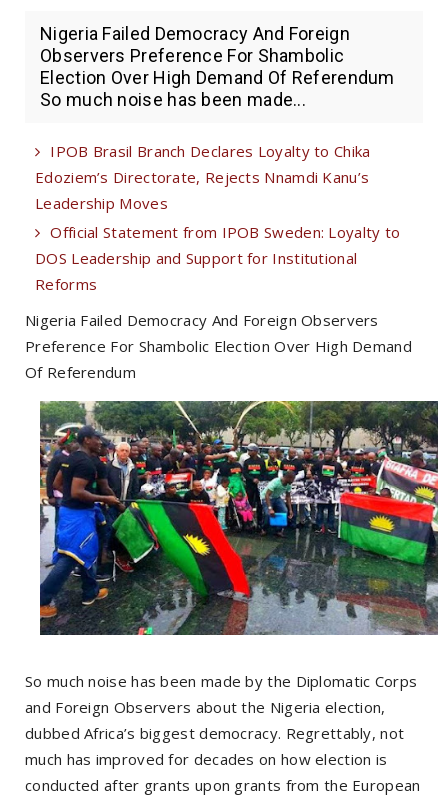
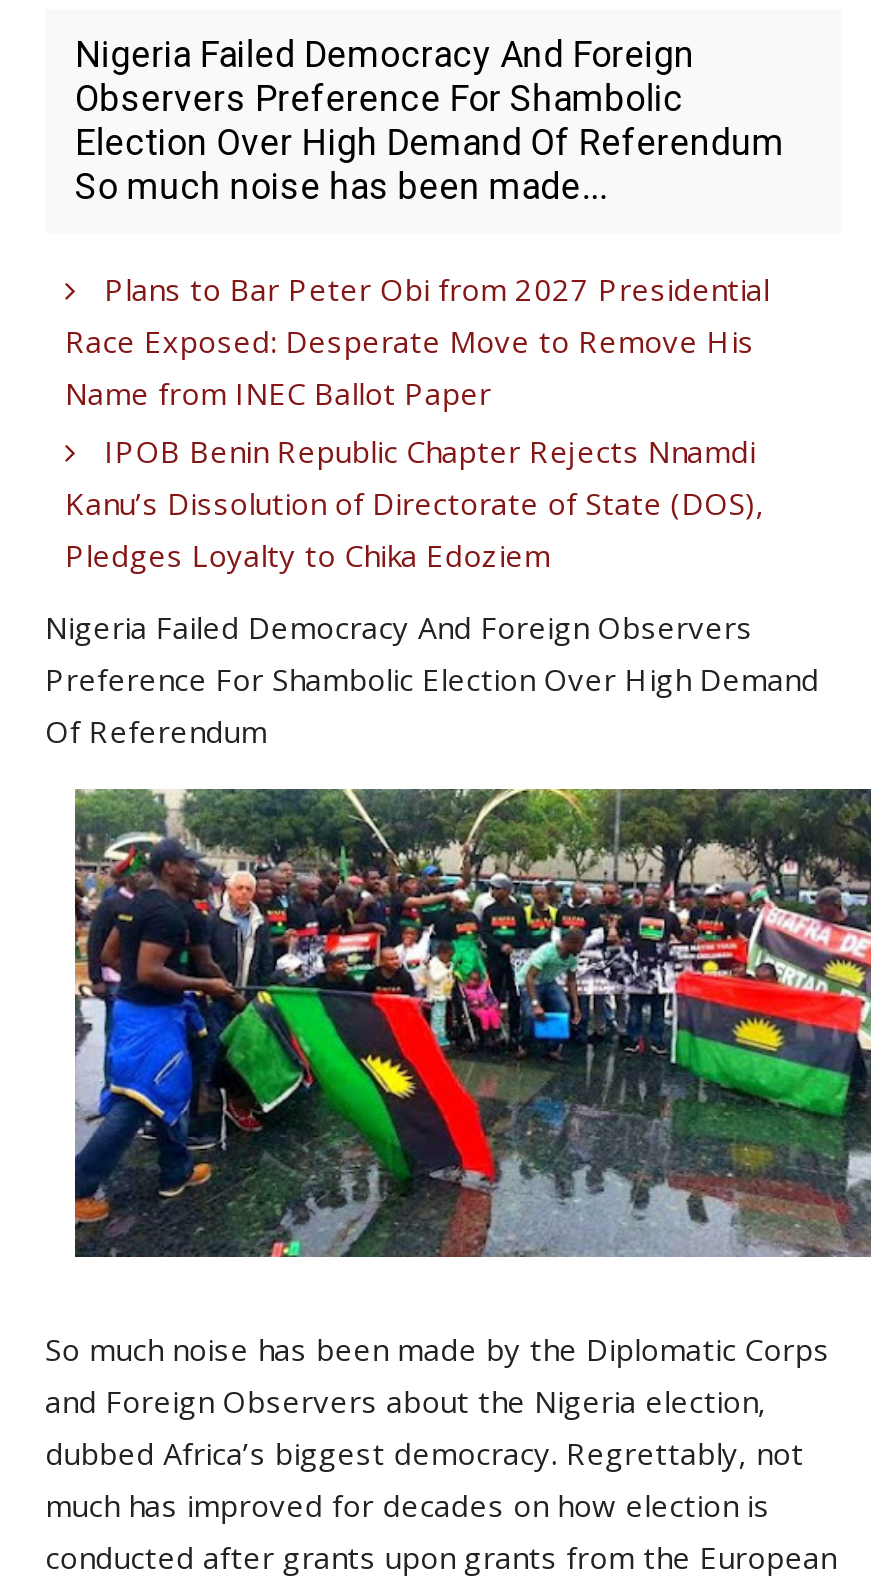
- IPOB Brasil Branch Declares Loyalty to Chika
- Edoziem’s Directorate, Rejects Nnamdi Kanu’s
- Leadership Moves
- Official Statement from IPOB Sweden: Loyalty to
- DOS Leadership and Support for Institutional
- Reforms
+ Plans to Bar Peter Obi from 2027 Presidential
+ Race Exposed: Desperate Move to Remove His
+ Name from INEC Ballot Paper
+ IPOB Benin Republic Chapter Rejects Nnamdi
+ Kanu’s Dissolution of Directorate of State (DOS),
+ Pledges Loyalty to Chika Edoziem
